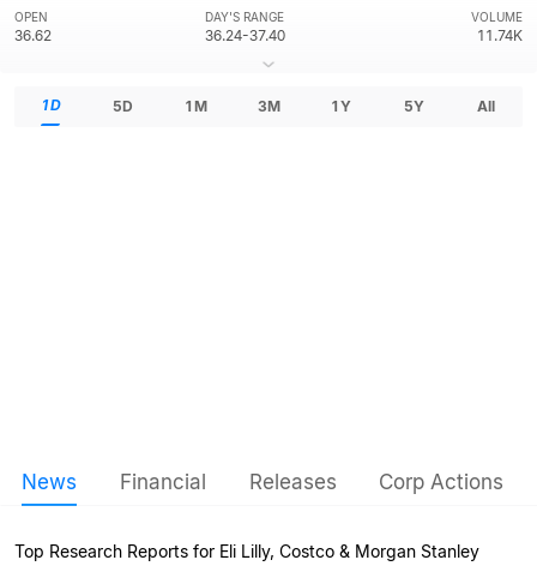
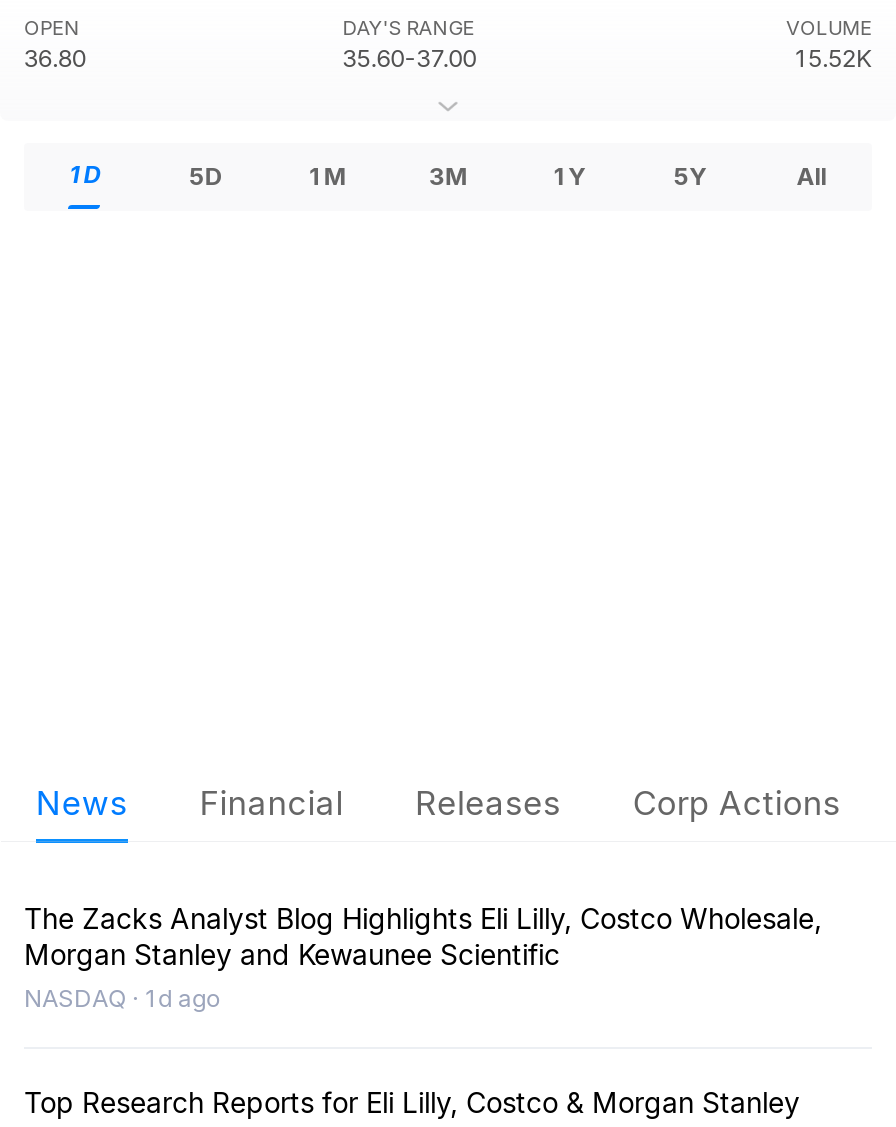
- 36.62
+ 36.80

- 36.24-37.40
+ 35.60-37.00

- 11.74K
+ 15.52K

+ The Zacks Analyst Blog Highlights Eli Lilly, Costco Wholesale,
+ Morgan Stanley and Kewaunee Scientific
+ NASDAQ · 1d ago
